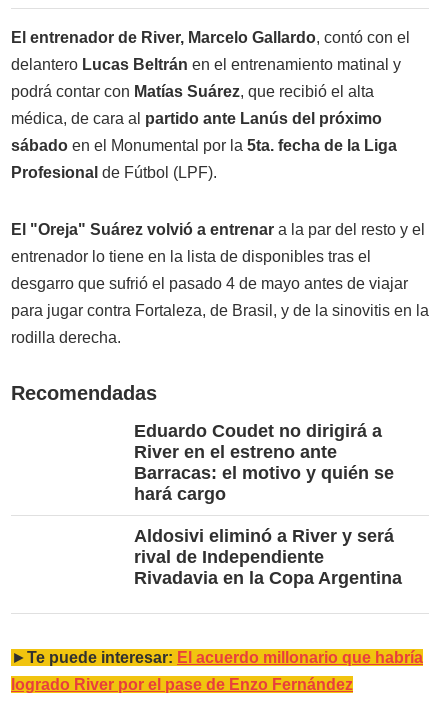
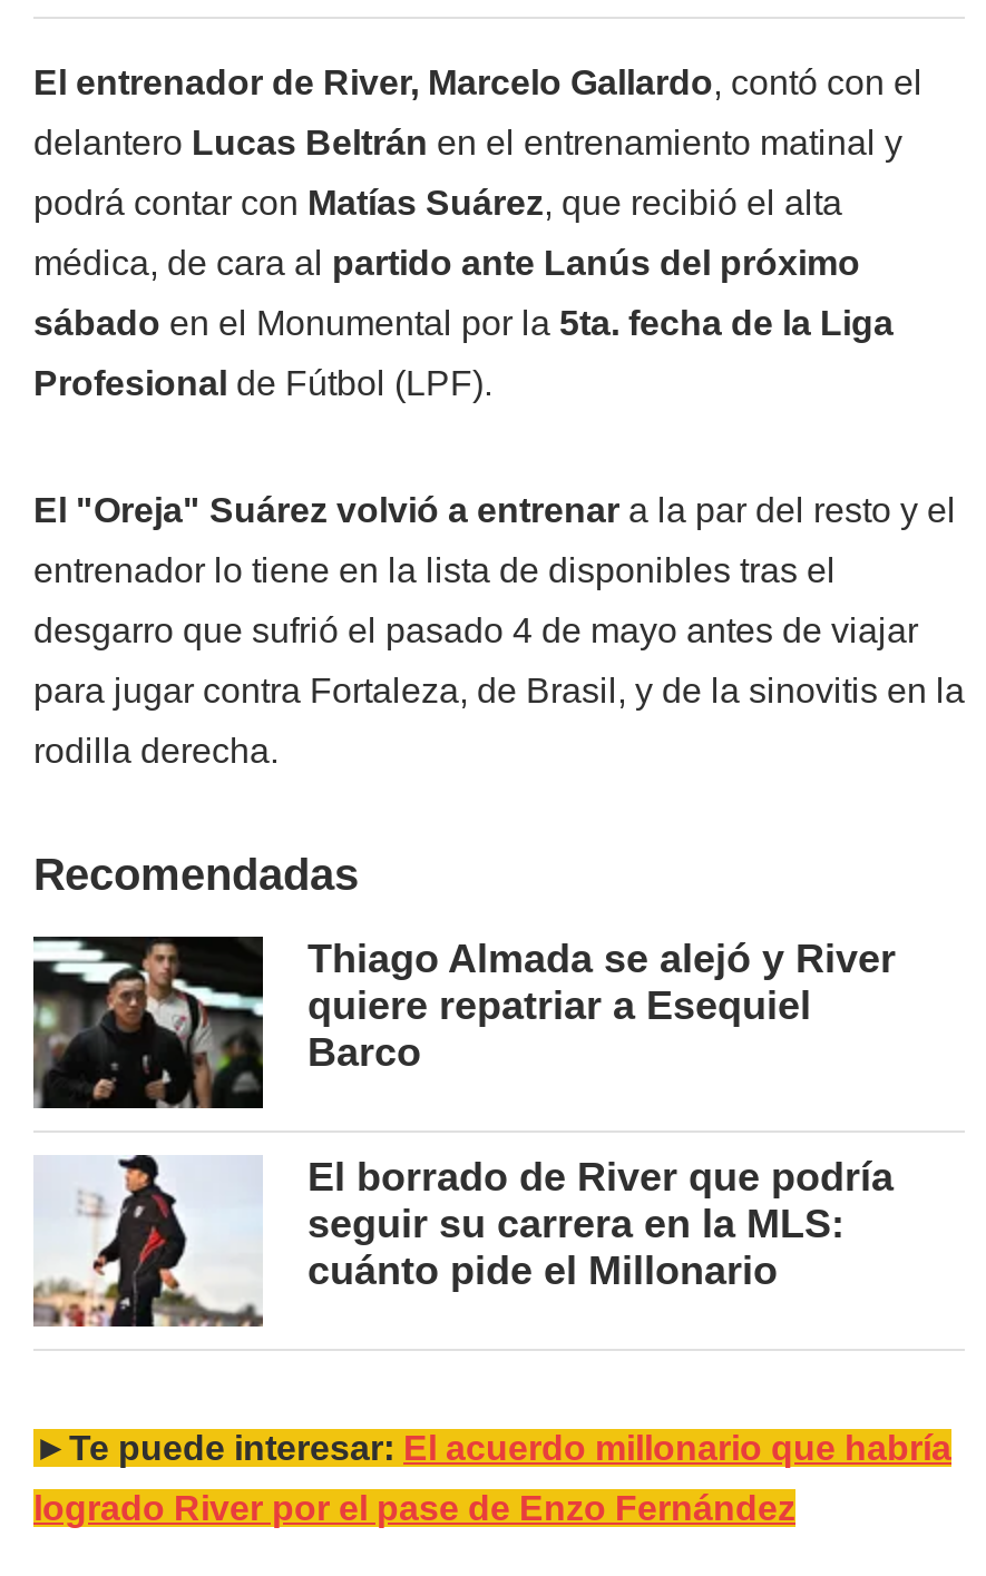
+ [image]

+ [image]

- Eduardo Coudet no dirigirá a
- River en el estreno ante
- Barracas: el motivo y quién se
- hará cargo
+ Thiago Almada se alejó y River
+ quiere repatriar a Esequiel
+ Barco

- Aldosivi eliminó a River y será
- rival de Independiente
- Rivadavia en la Copa Argentina
+ El borrado de River que podría
+ seguir su carrera en la MLS:
+ cuánto pide el Millonario
